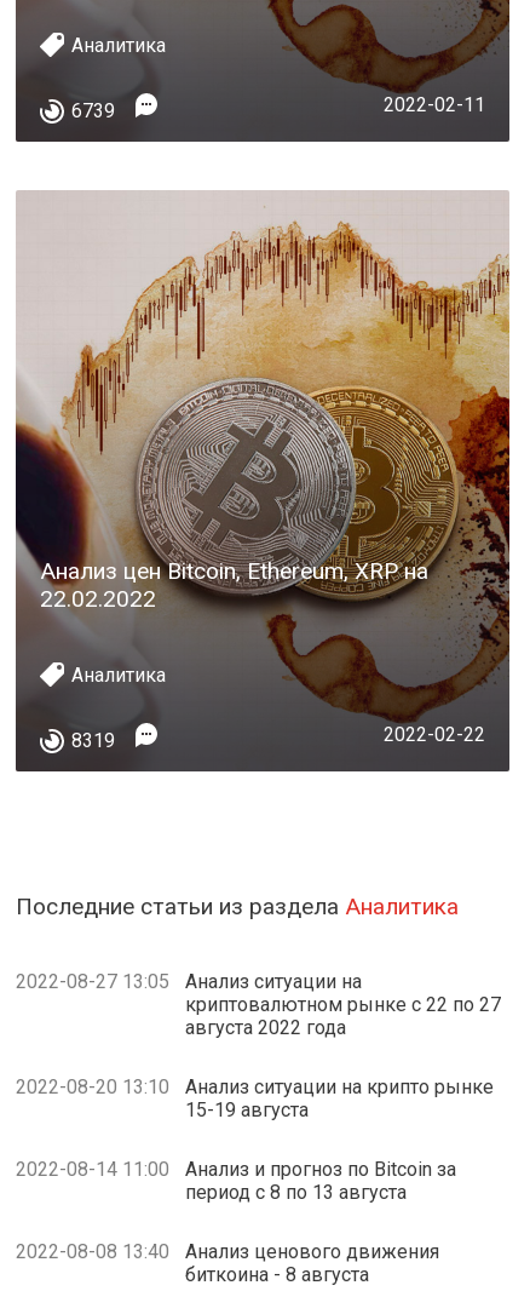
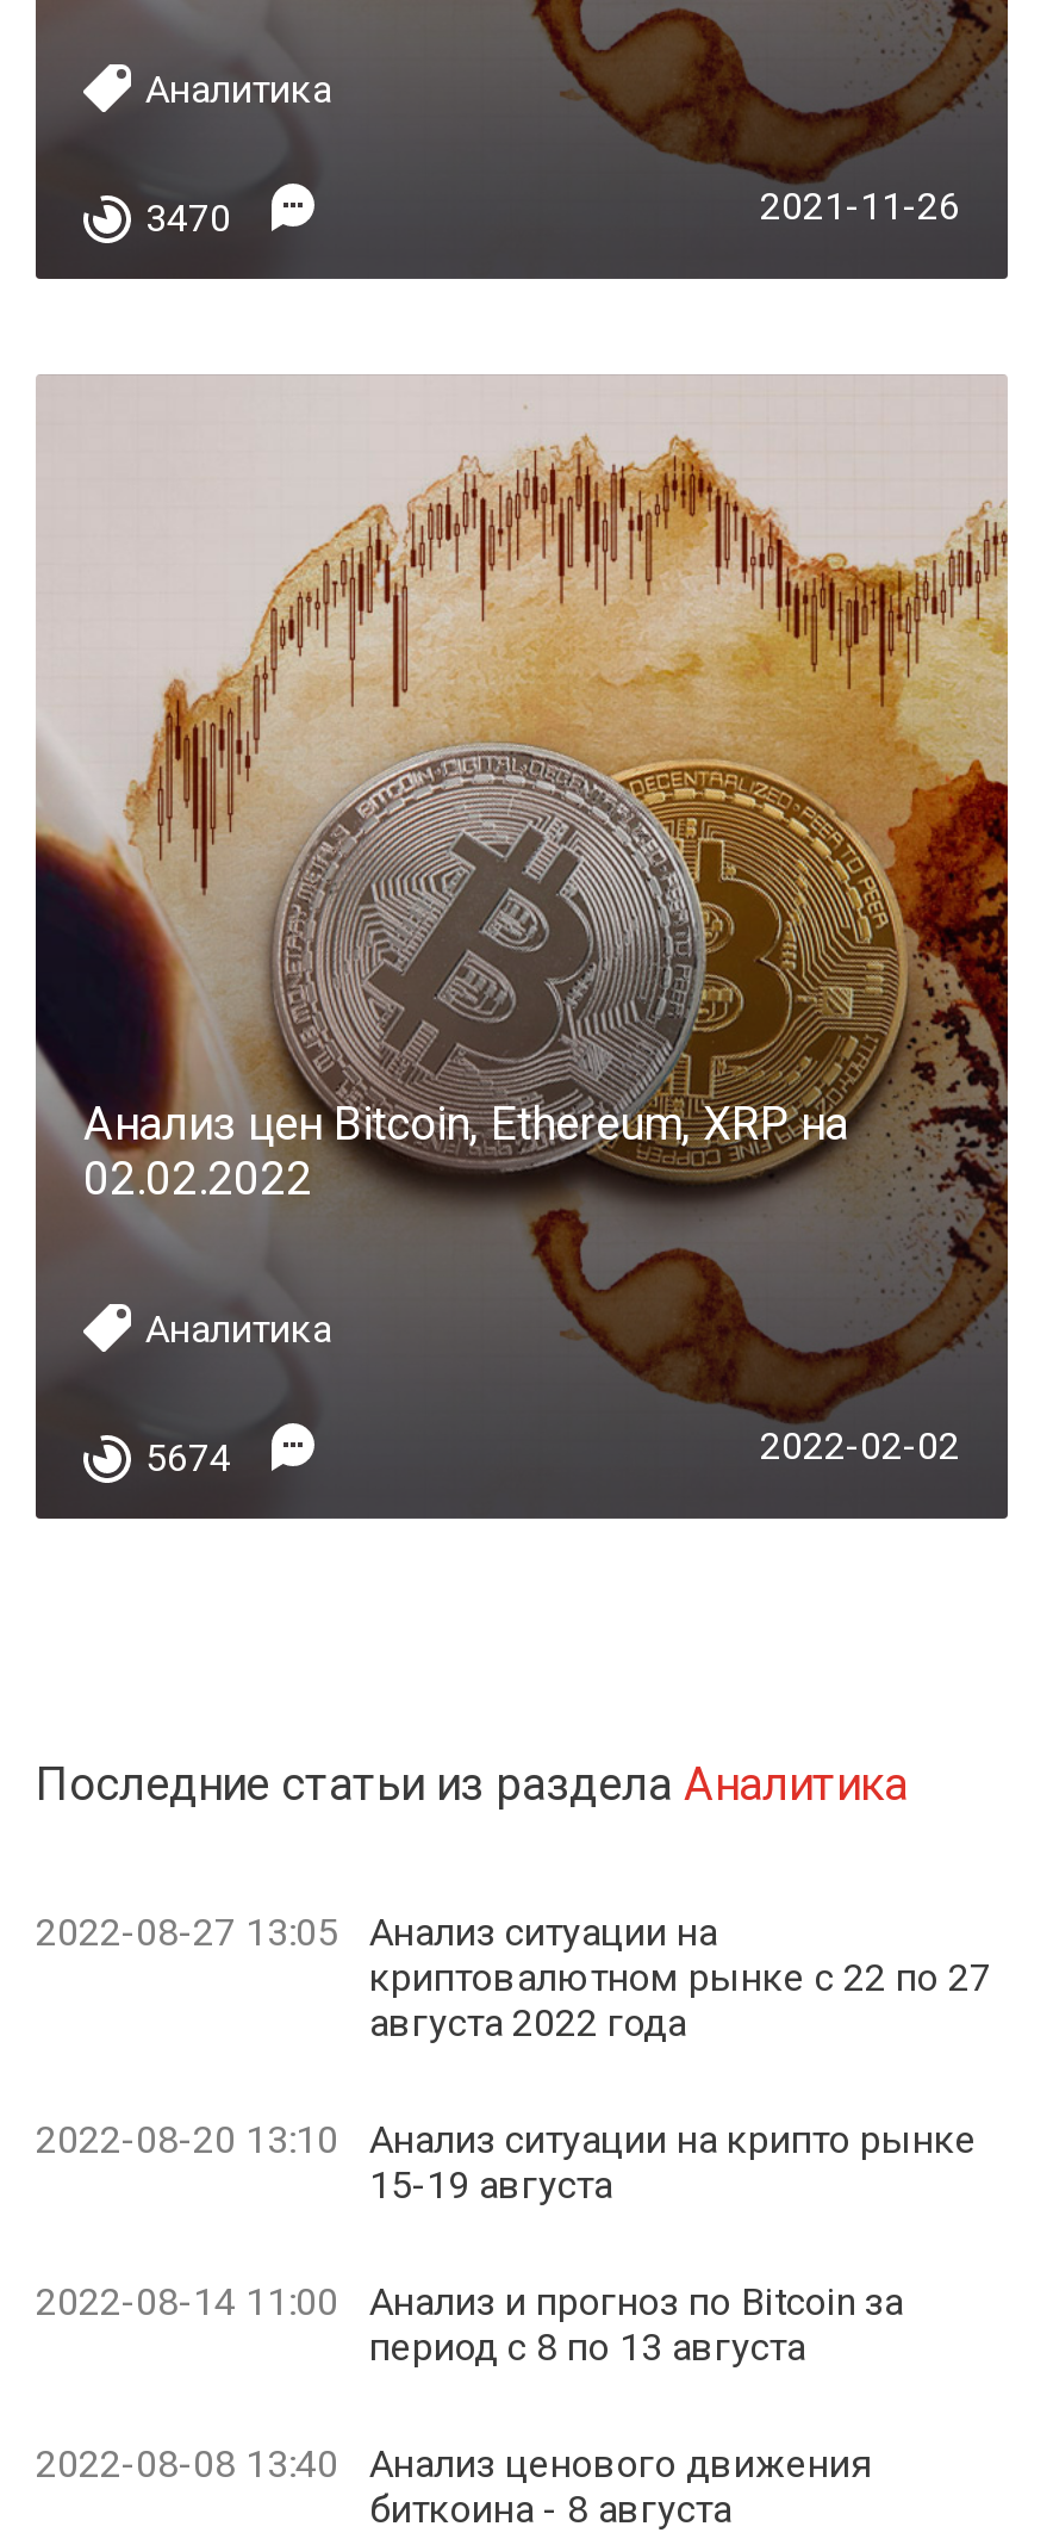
- 6739
+ 3470

- 2022-02-11
+ 2021-11-26

- 22.02.2022
+ 02.02.2022

- 8319
+ 5674

- 2022-02-22
+ 2022-02-02
